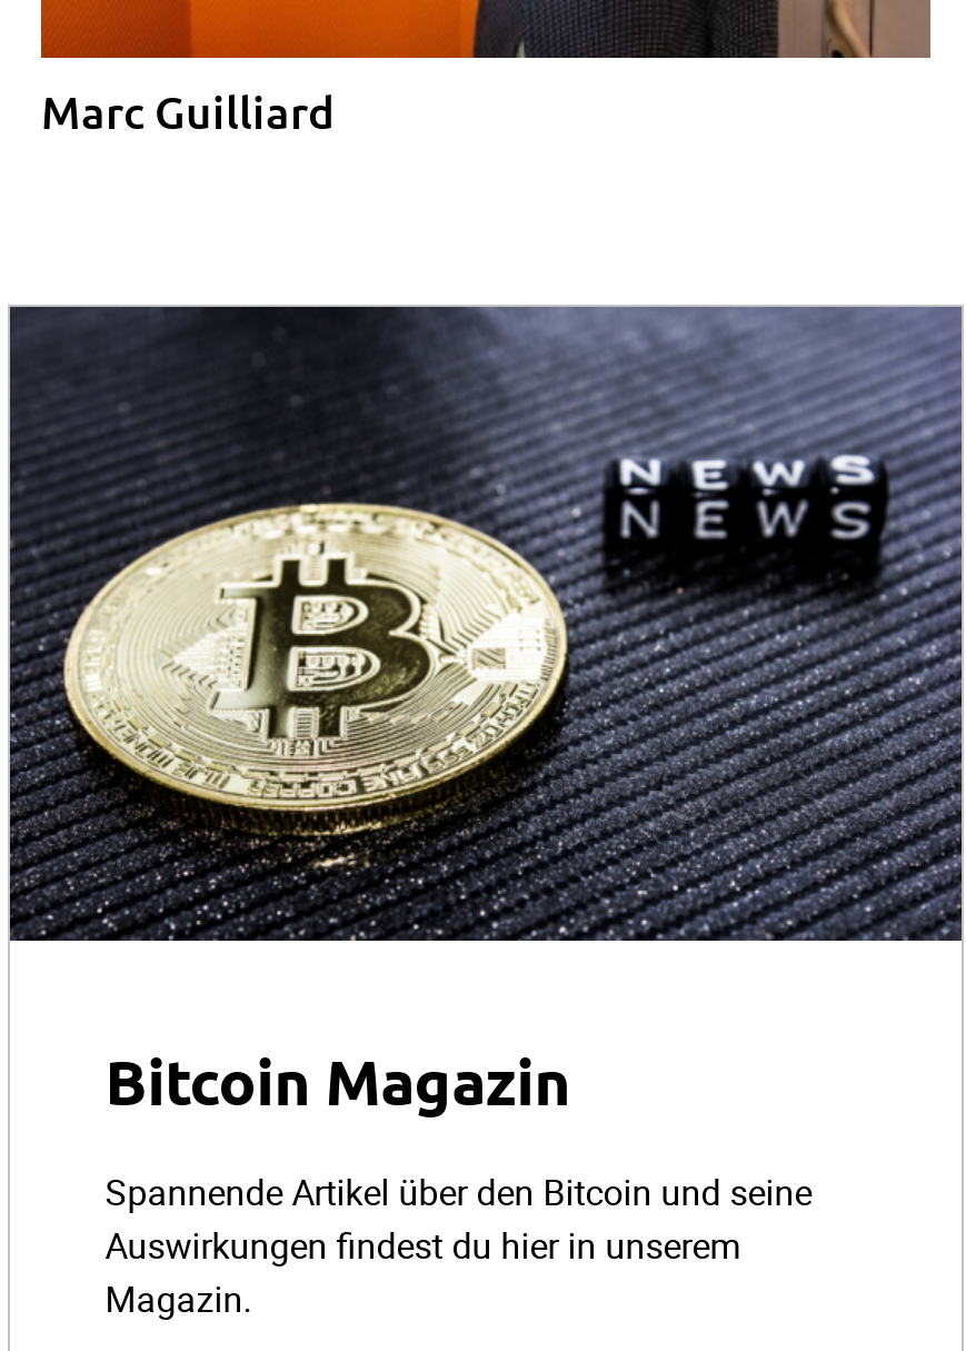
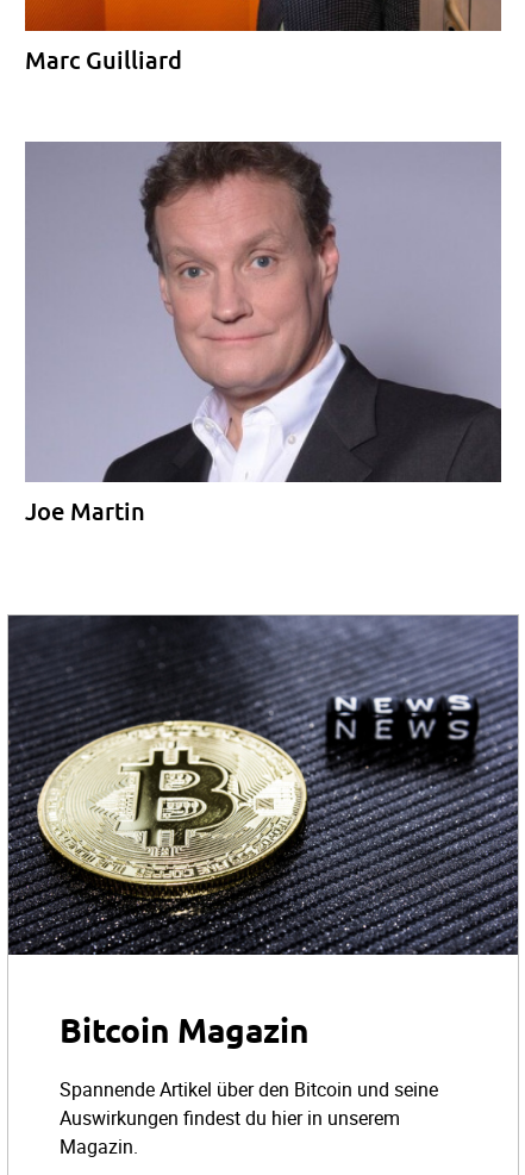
+ [image]
+ Joe Martin
